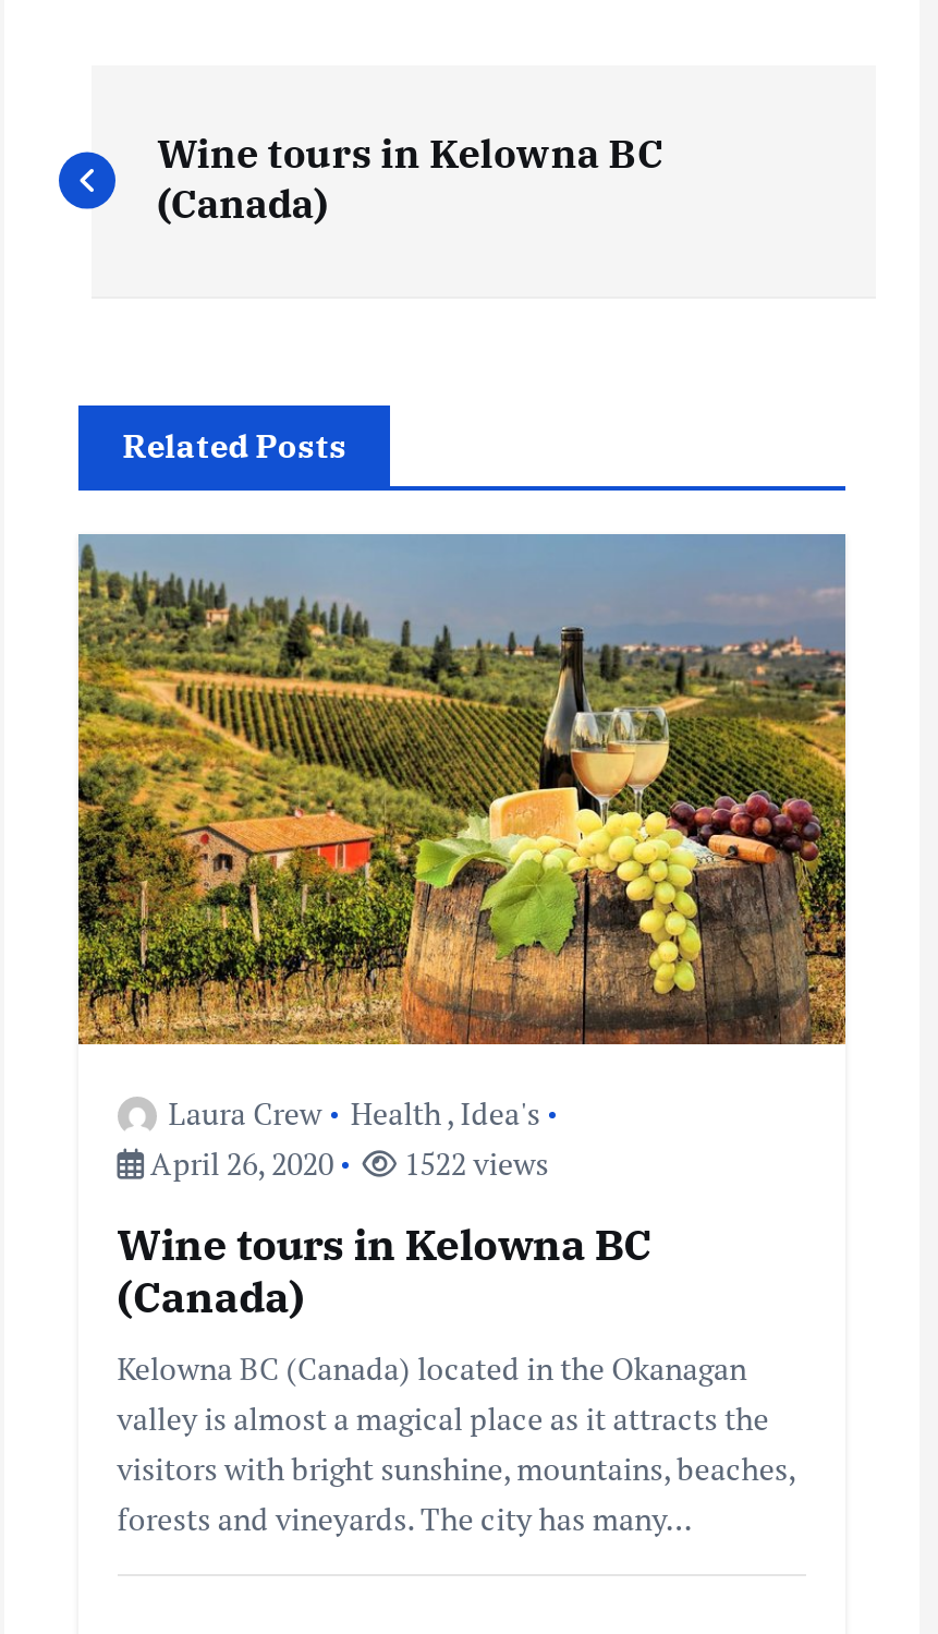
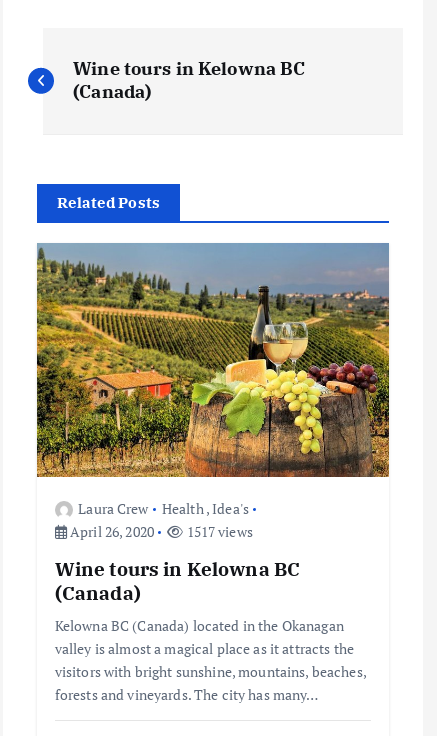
- 1522 views
+ 1517 views
